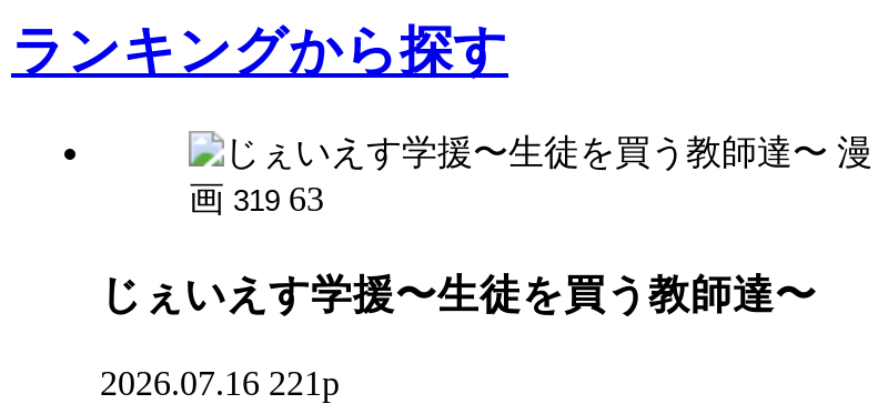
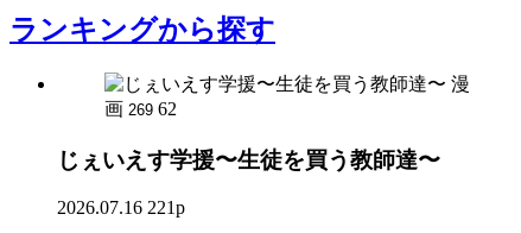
- 画 319 63
+ 画 269 62
